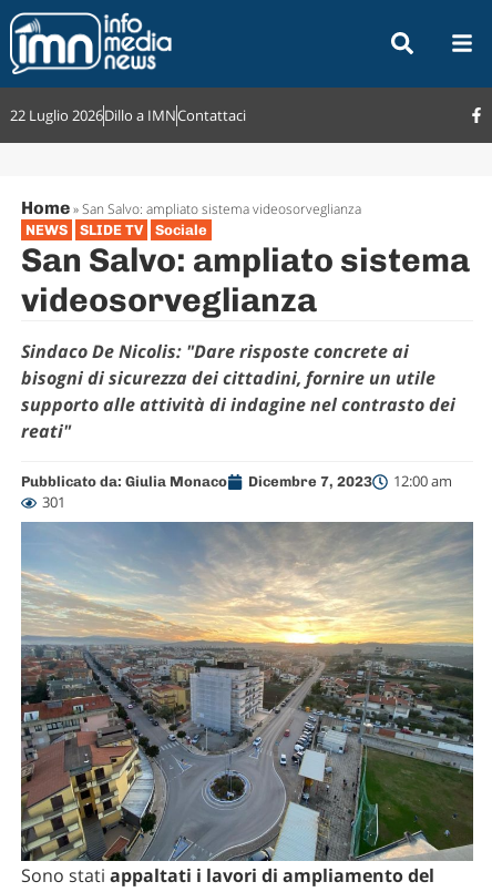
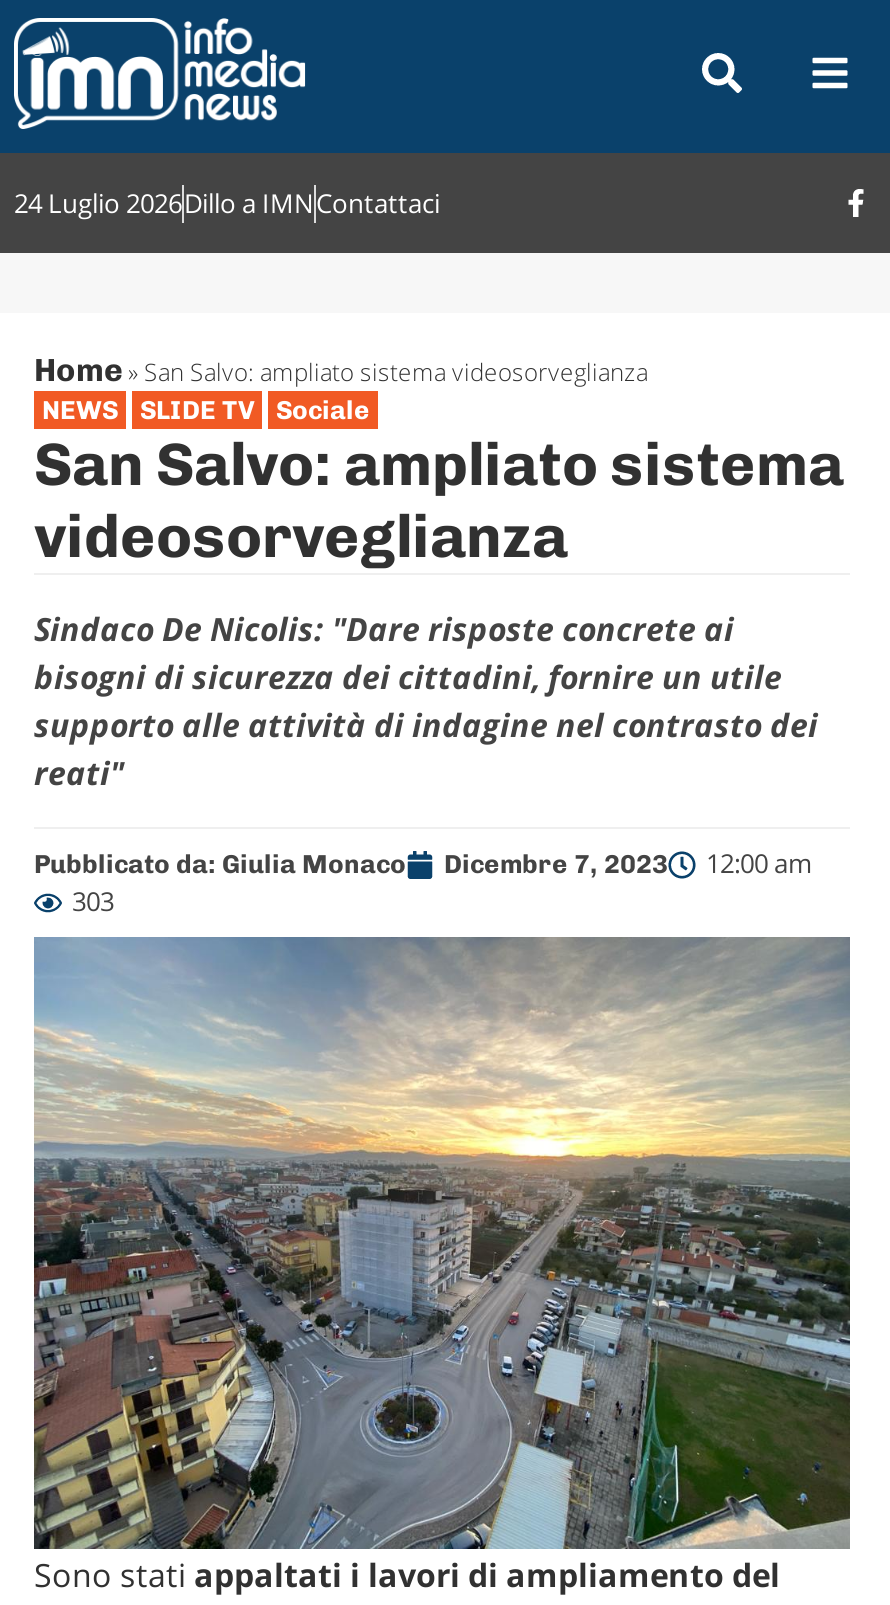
- 22 Luglio 2026Dillo a IMNContattaci
+ 24 Luglio 2026Dillo a IMNContattaci

- 301
+ 303
